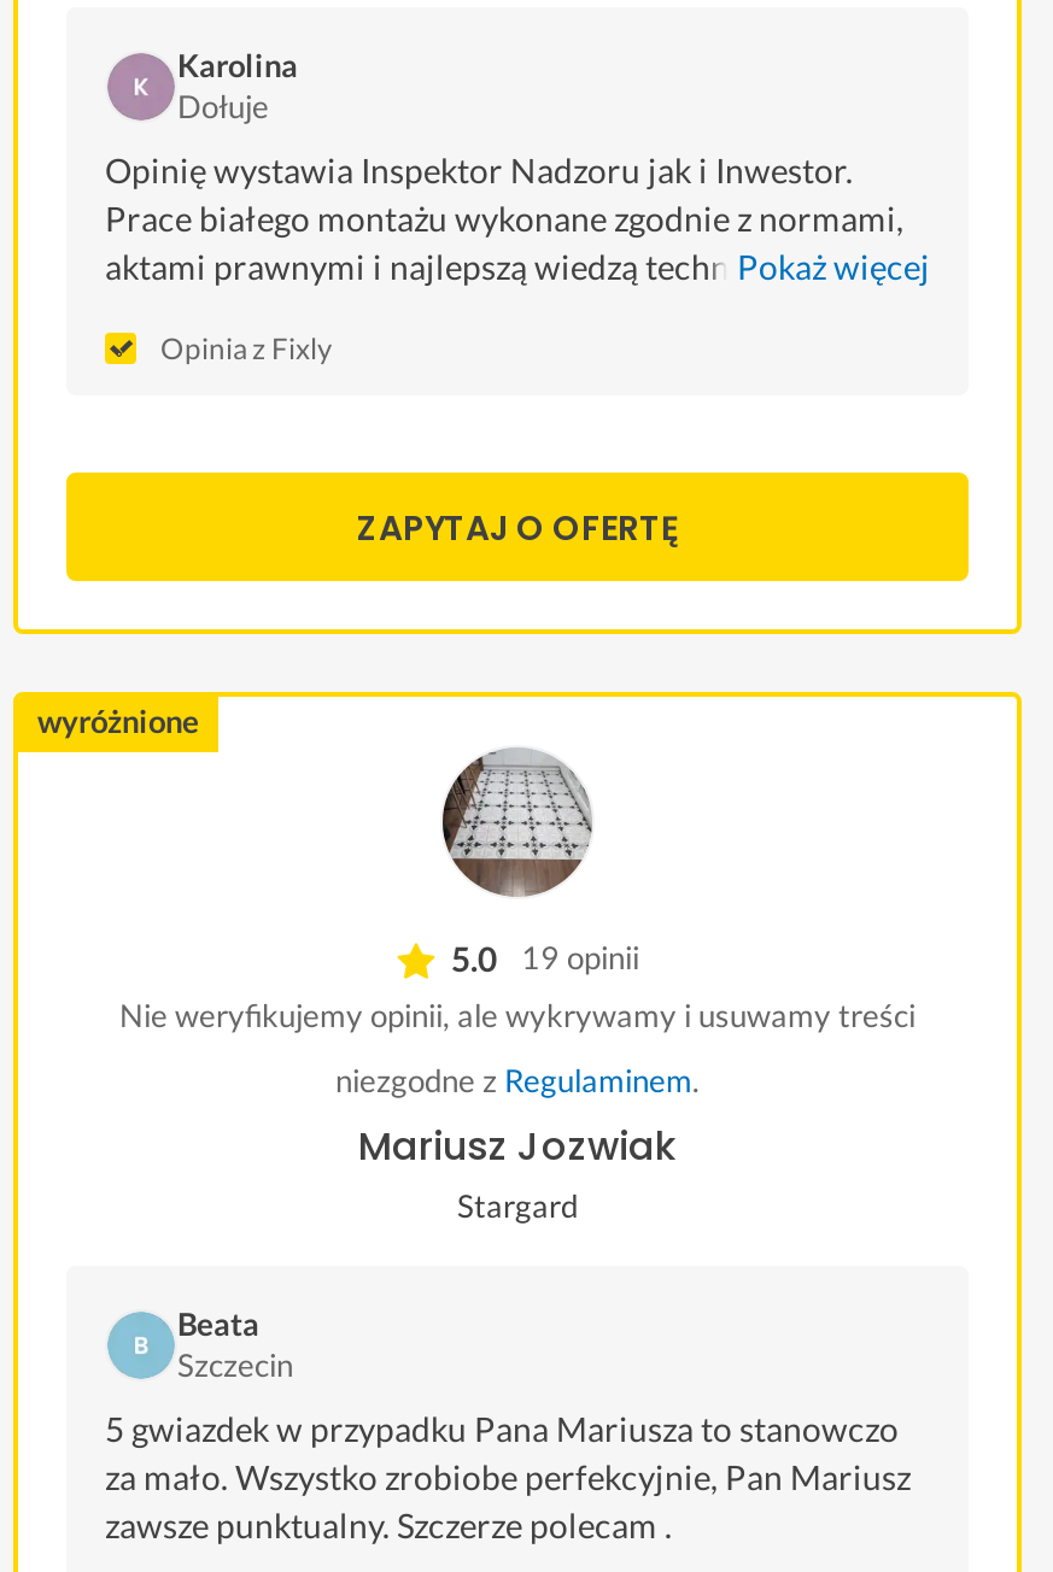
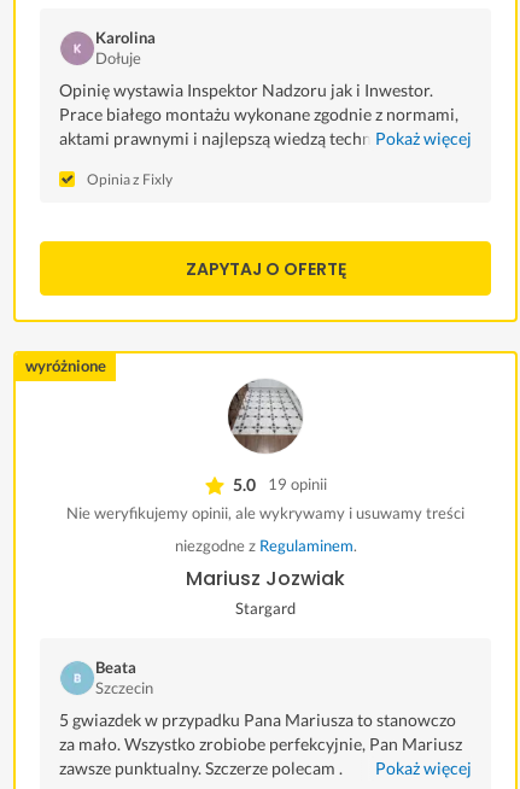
+ Pokaż więcej
